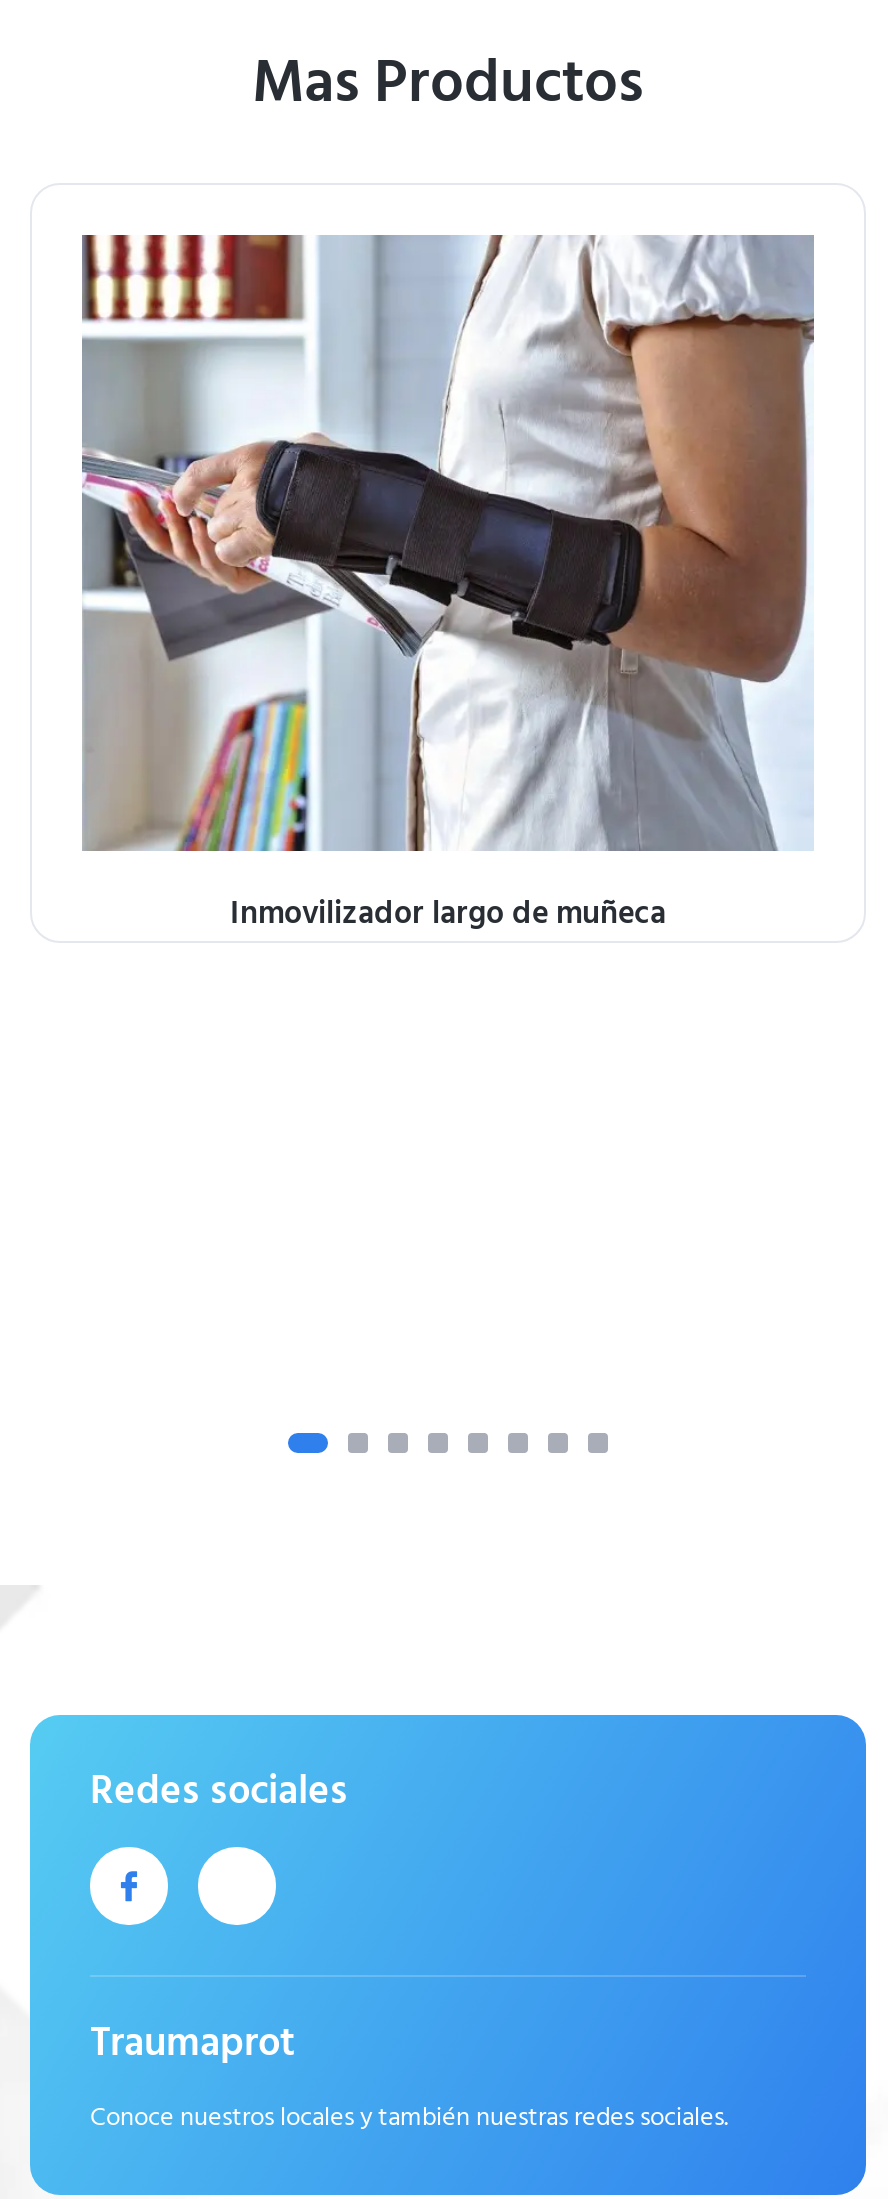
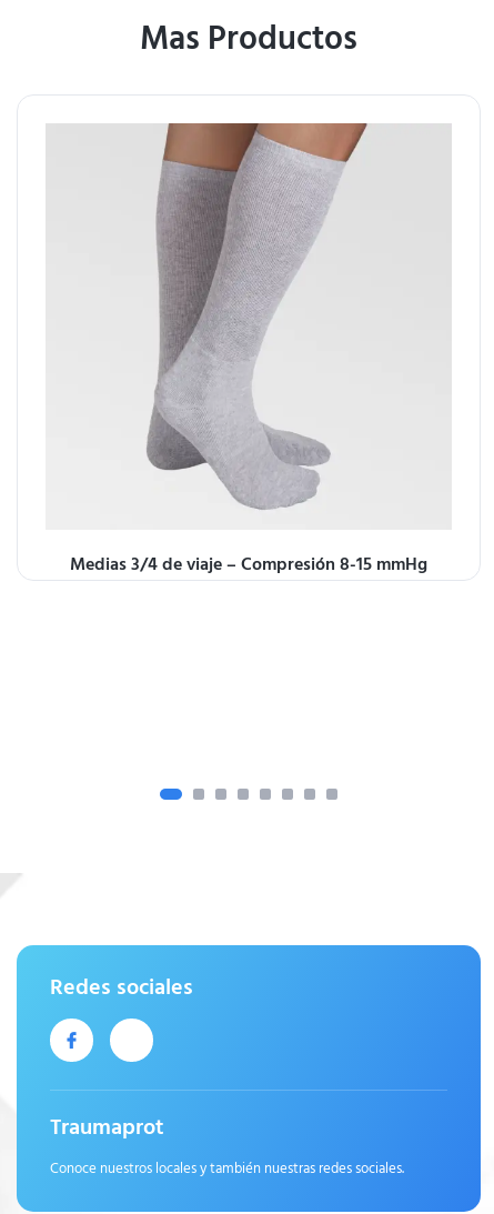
- [image]
+ [image]

- Inmovilizador largo de muñeca
+ Medias 3/4 de viaje – Compresión 8-15 mmHg
